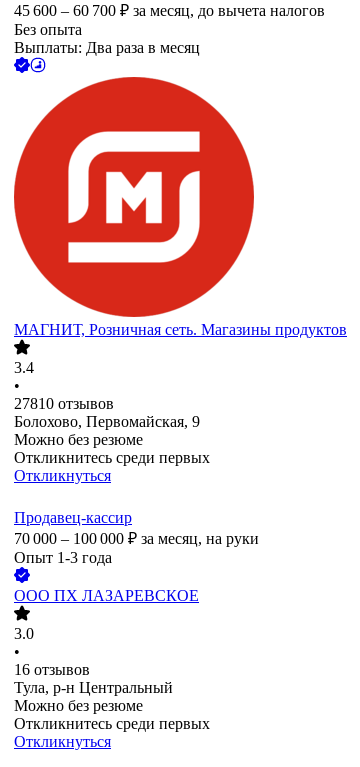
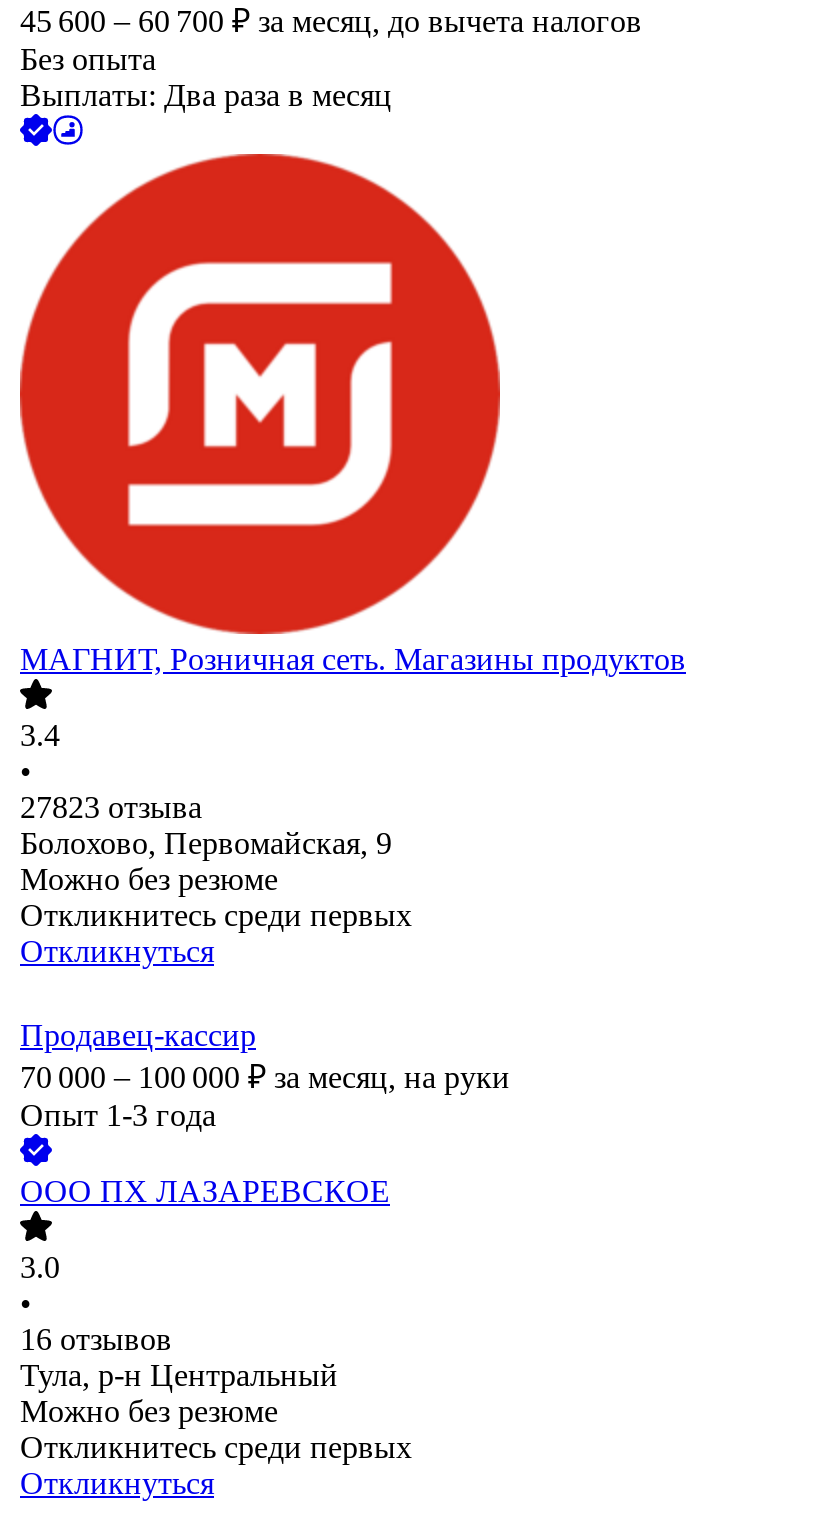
- 27810 отзывов
+ 27823 отзыва
